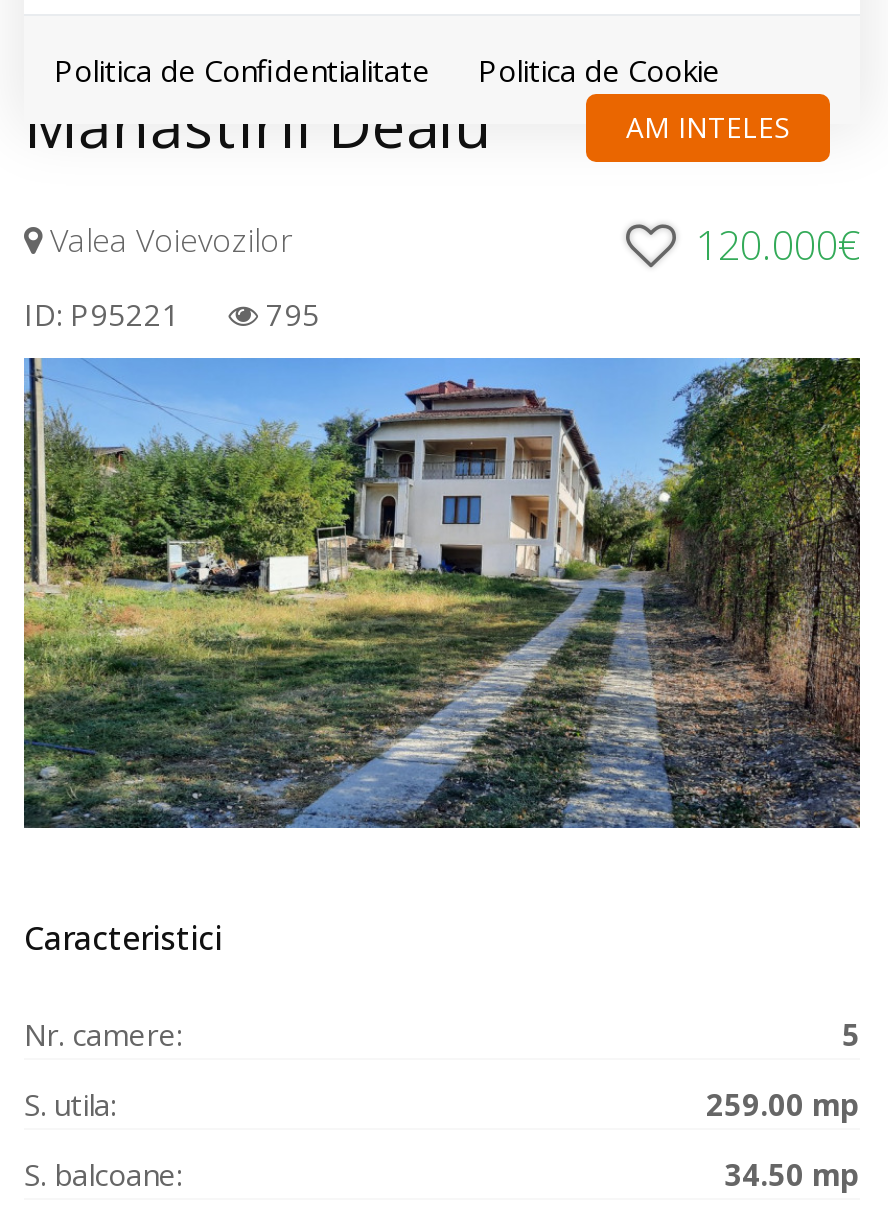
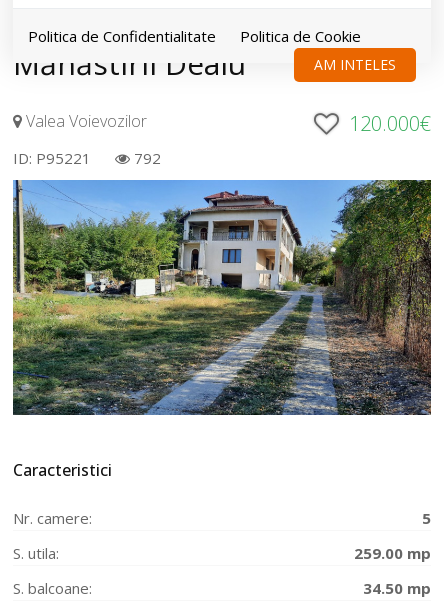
- ID: P95221 795
+ ID: P95221 792
